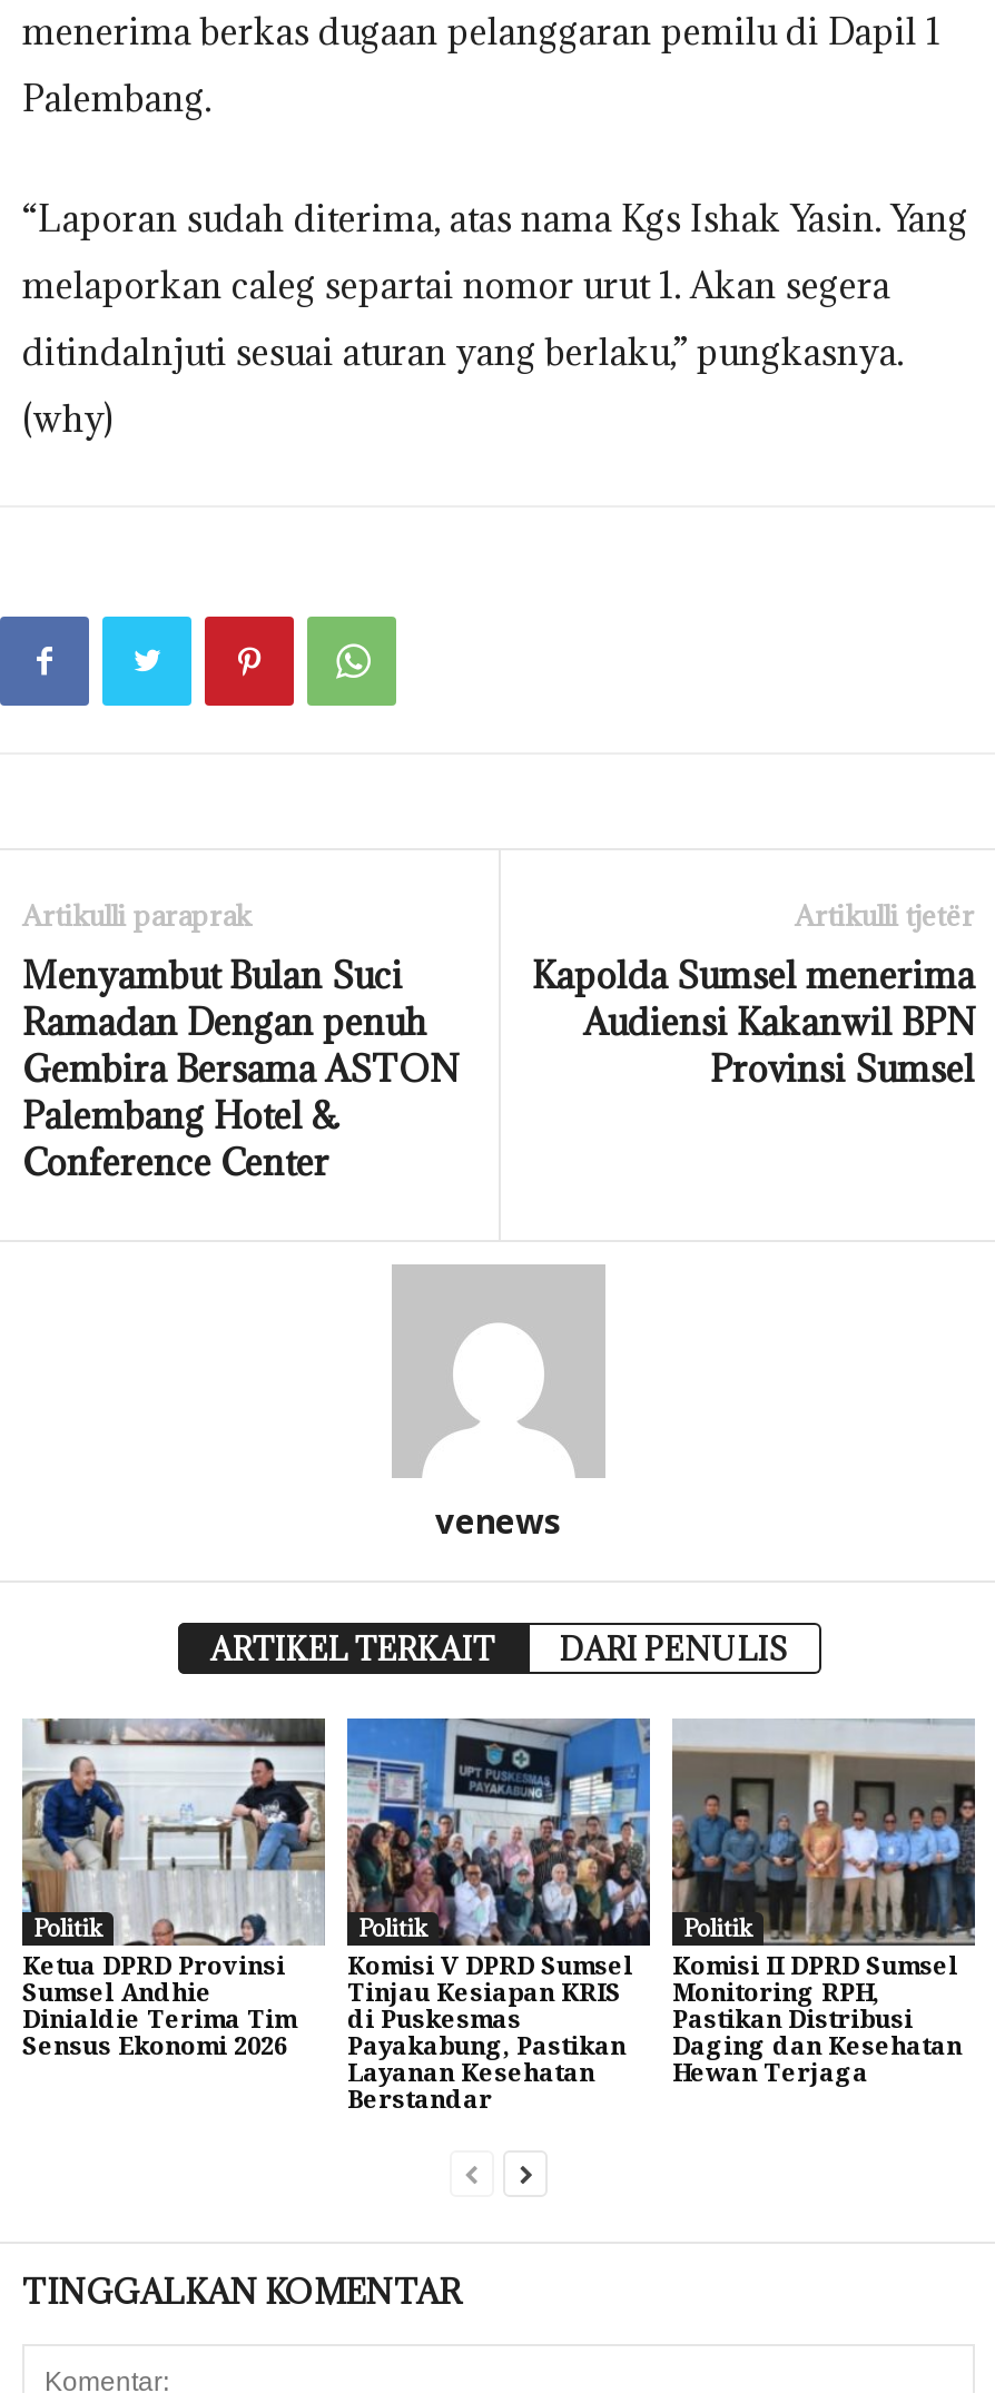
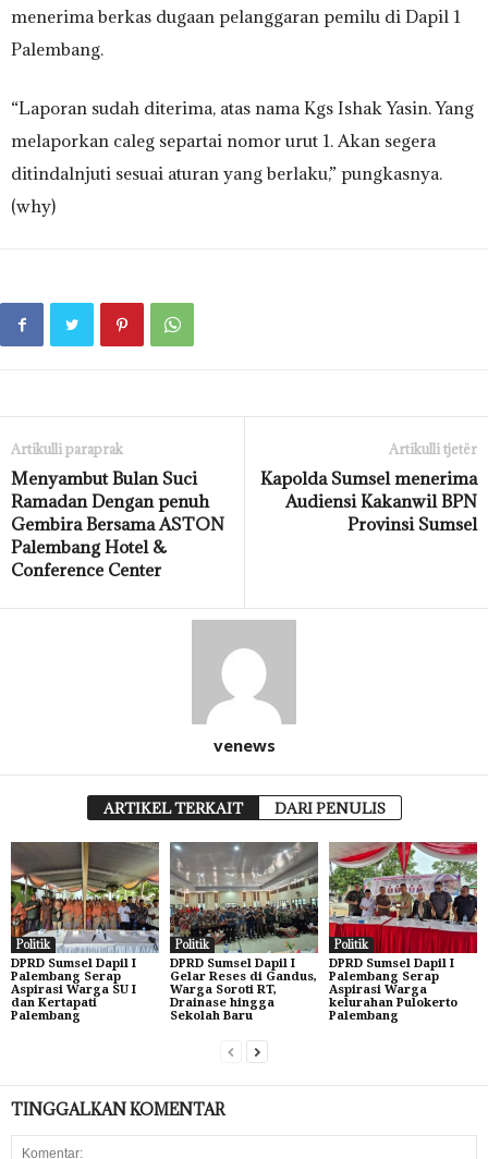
- [image]
- Ketua DPRD Provinsi
- Sumsel Andhie
- Dinialdie Terima Tim
- Sensus Ekonomi 2026
+ [image]
+ DPRD Sumsel Dapil I
+ Palembang Serap
+ Aspirasi Warga SU I
+ dan Kertapati
+ Palembang

- [image]
- Komisi V DPRD Sumsel
- Tinjau Kesiapan KRIS
- di Puskesmas
- Payakabung, Pastikan
- Layanan Kesehatan
- Berstandar
+ [image]
+ DPRD Sumsel Dapil I
+ Gelar Reses di Gandus,
+ Warga Soroti RT,
+ Drainase hingga
+ Sekolah Baru

- [image]
- Komisi II DPRD Sumsel
- Monitoring RPH,
- Pastikan Distribusi
- Daging dan Kesehatan
- Hewan Terjaga
+ [image]
+ DPRD Sumsel Dapil I
+ Palembang Serap
+ Aspirasi Warga
+ kelurahan Pulokerto
+ Palembang
